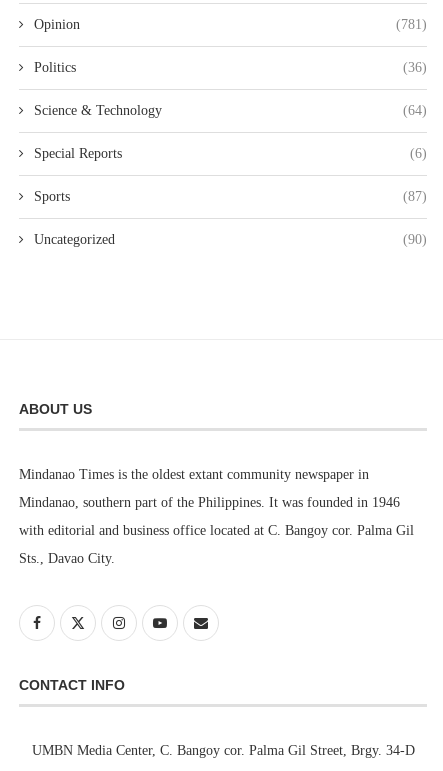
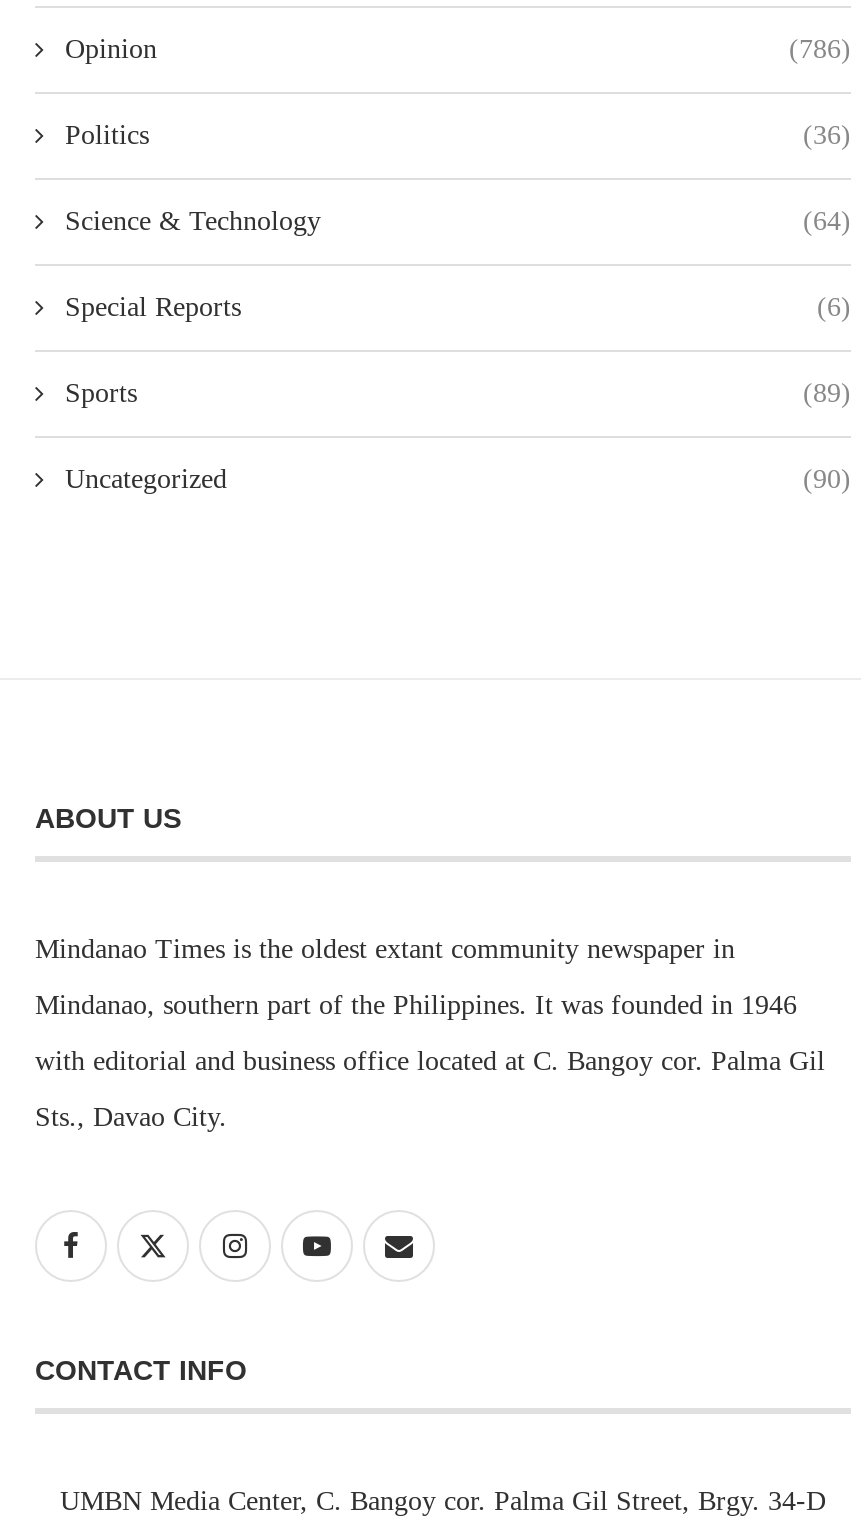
- (781)
+ (786)

- (87)
+ (89)
